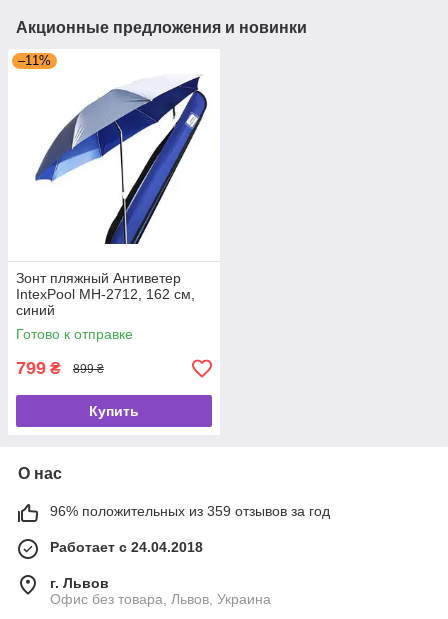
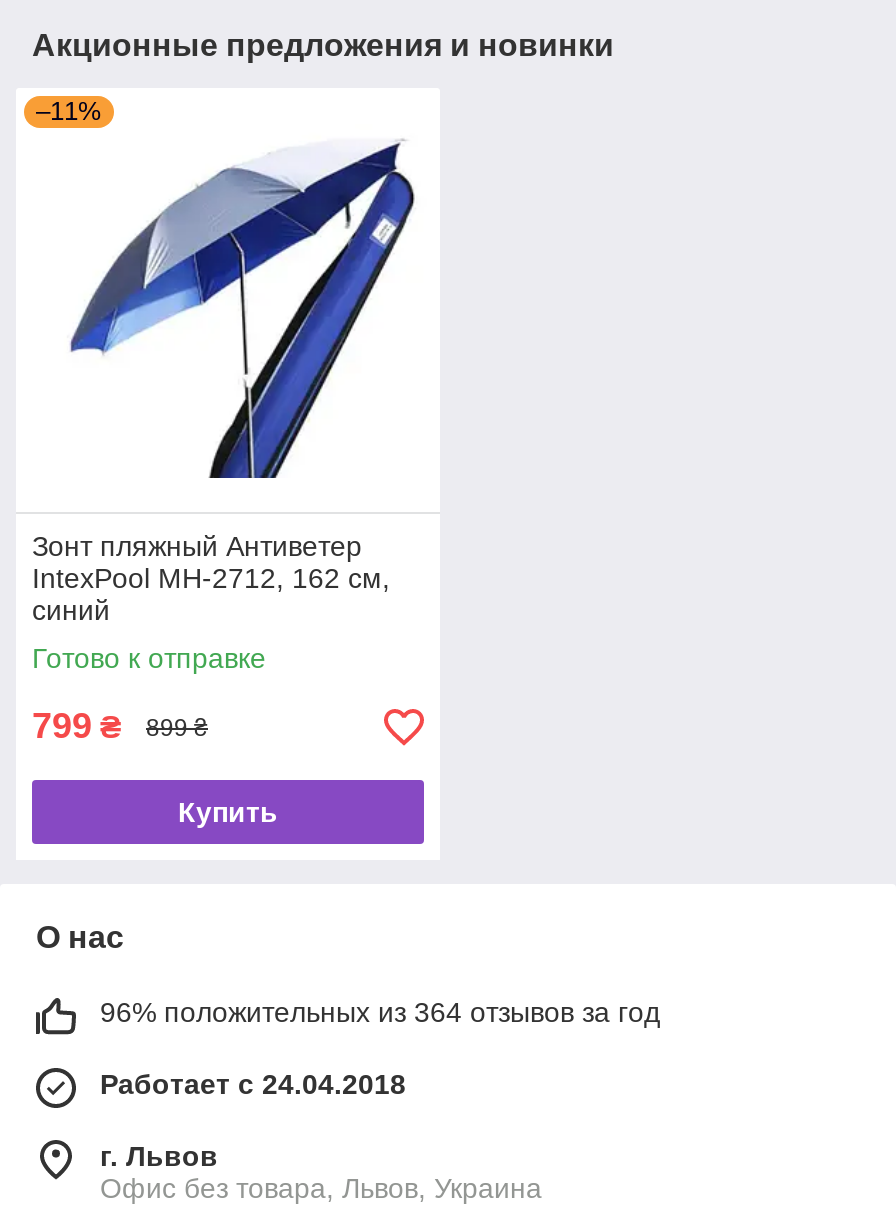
- 96% положительных из 359 отзывов за год
+ 96% положительных из 364 отзывов за год
